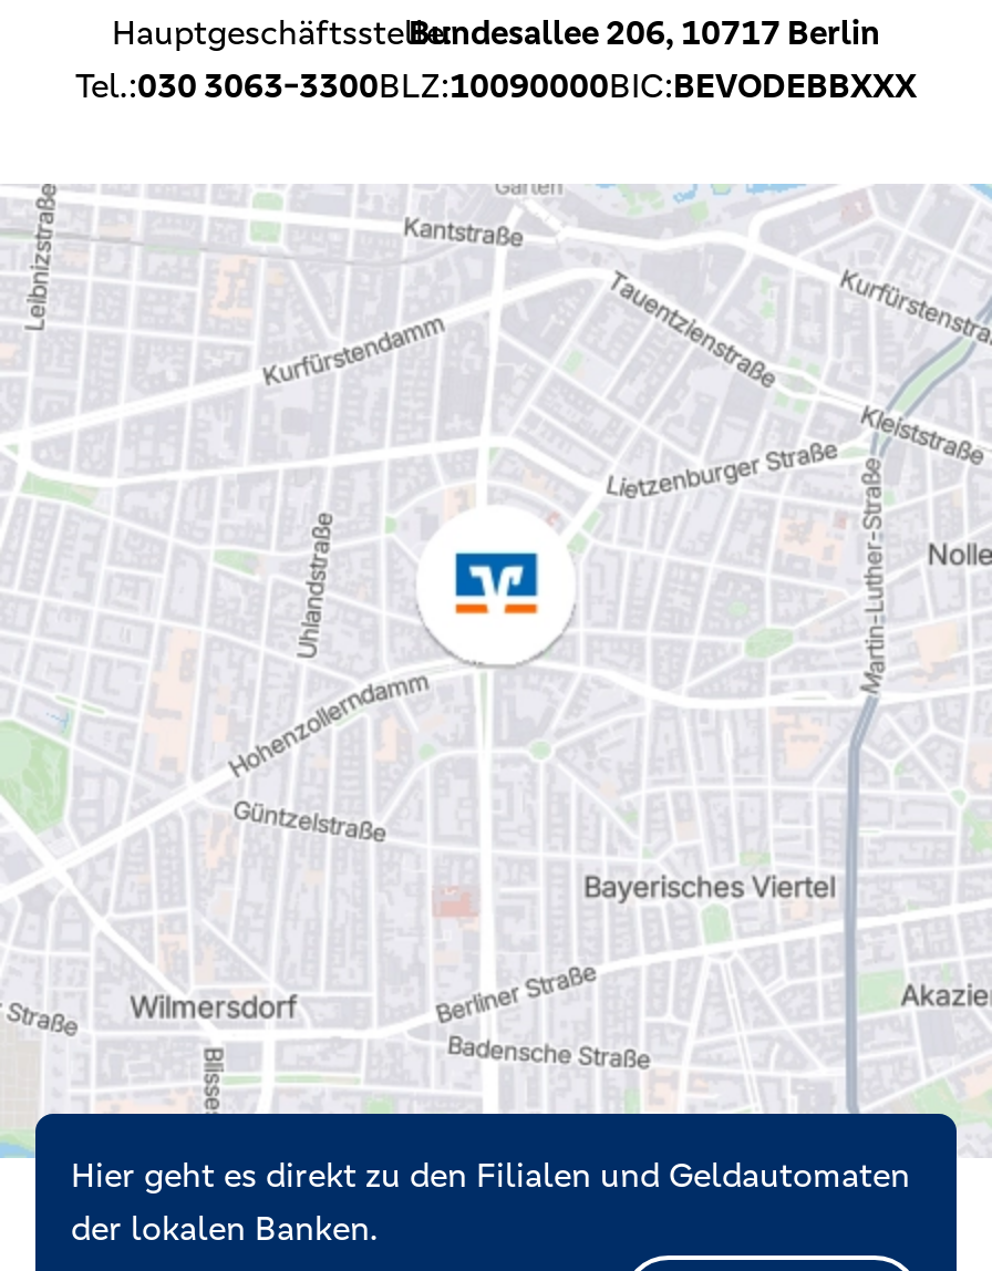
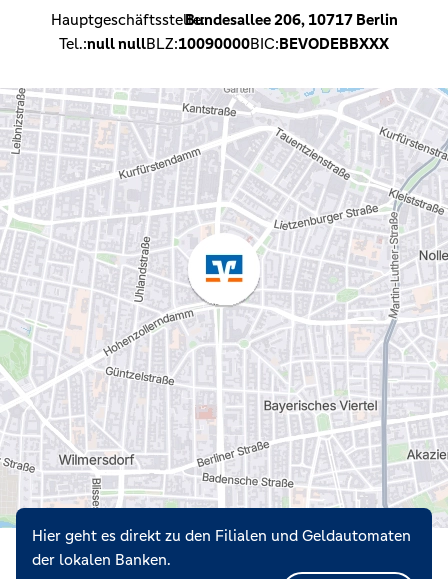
- Tel.:030 3063-3300BLZ:10090000BIC:BEVODEBBXXX
+ Tel.:null nullBLZ:10090000BIC:BEVODEBBXXX
